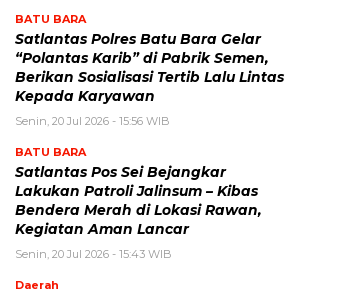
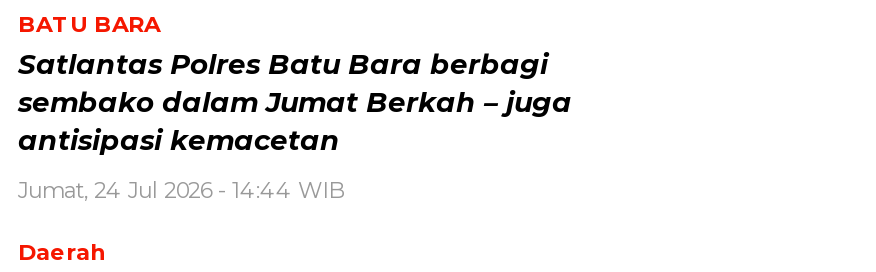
- Satlantas Polres Batu Bara Gelar
- “Polantas Karib” di Pabrik Semen,
- Berikan Sosialisasi Tertib Lalu Lintas
- Kepada Karyawan
- Senin, 20 Jul 2026 - 15:56 WIB
- BATU BARA
- Satlantas Pos Sei Bejangkar
- Lakukan Patroli Jalinsum – Kibas
- Bendera Merah di Lokasi Rawan,
- Kegiatan Aman Lancar
- Senin, 20 Jul 2026 - 15:43 WIB
+ Satlantas Polres Batu Bara berbagi
+ sembako dalam Jumat Berkah – juga
+ antisipasi kemacetan
+ Jumat, 24 Jul 2026 - 14:44 WIB
